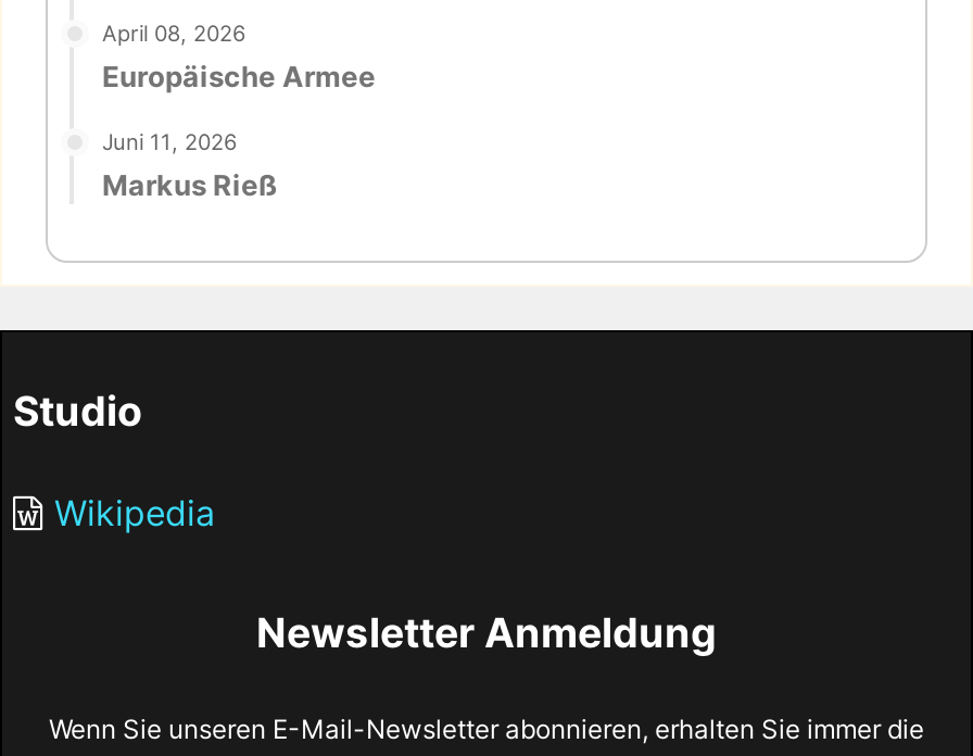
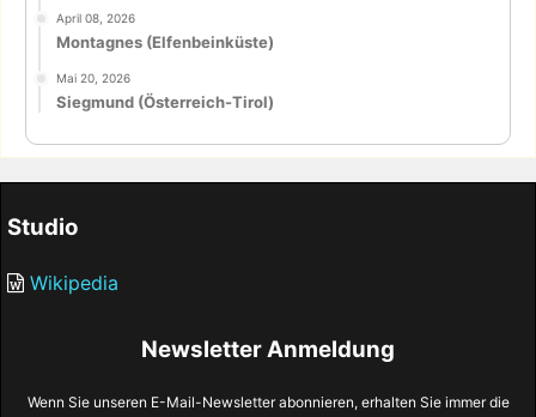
- Europäische Armee
+ Montagnes (Elfenbeinküste)

- Juni 11, 2026
- Markus Rieß
+ Mai 20, 2026
+ Siegmund (Österreich-Tirol)
